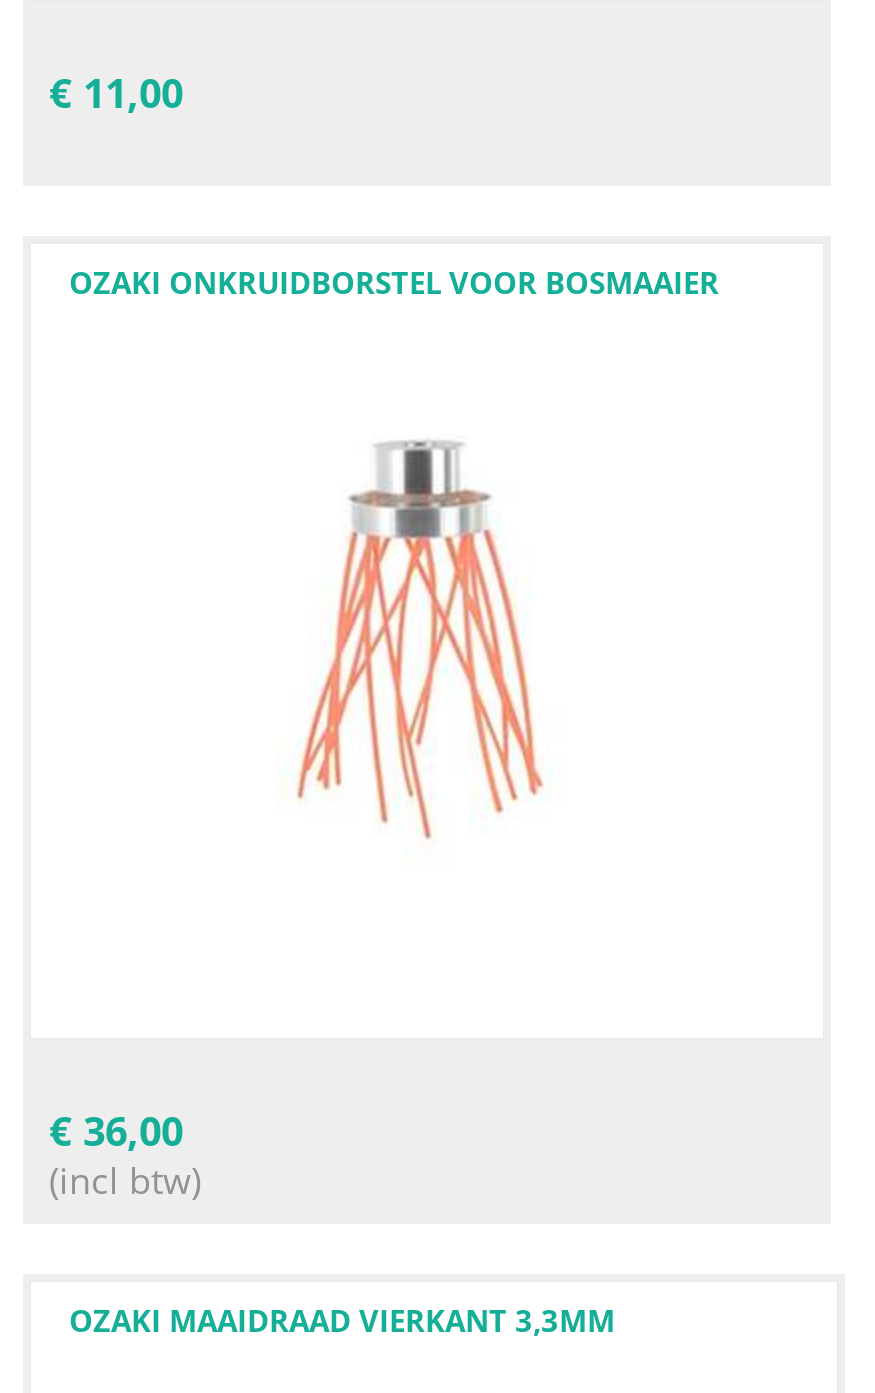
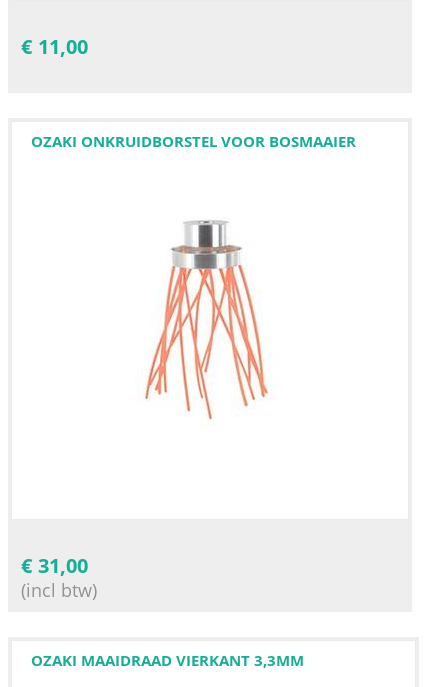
- € 36,00
+ € 31,00
